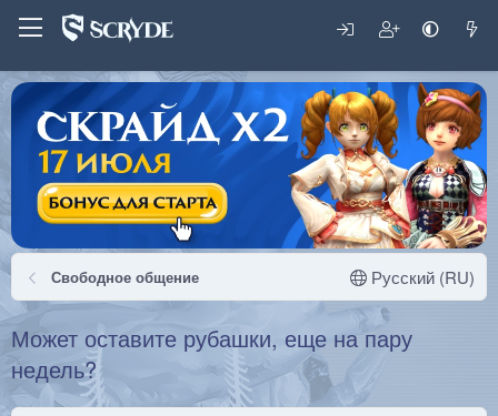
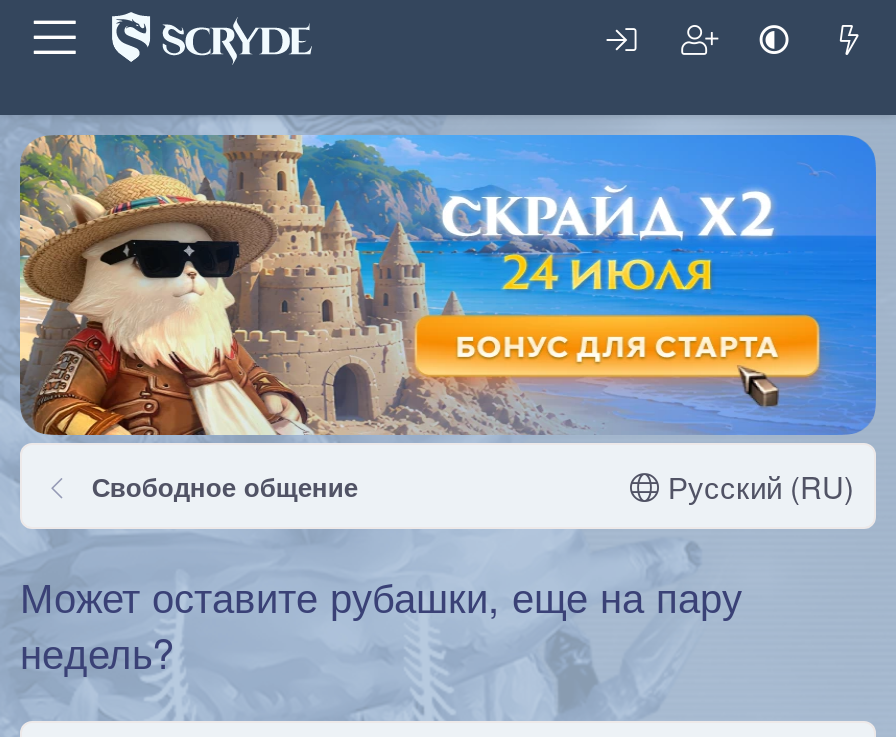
- [image]
+ [image]
